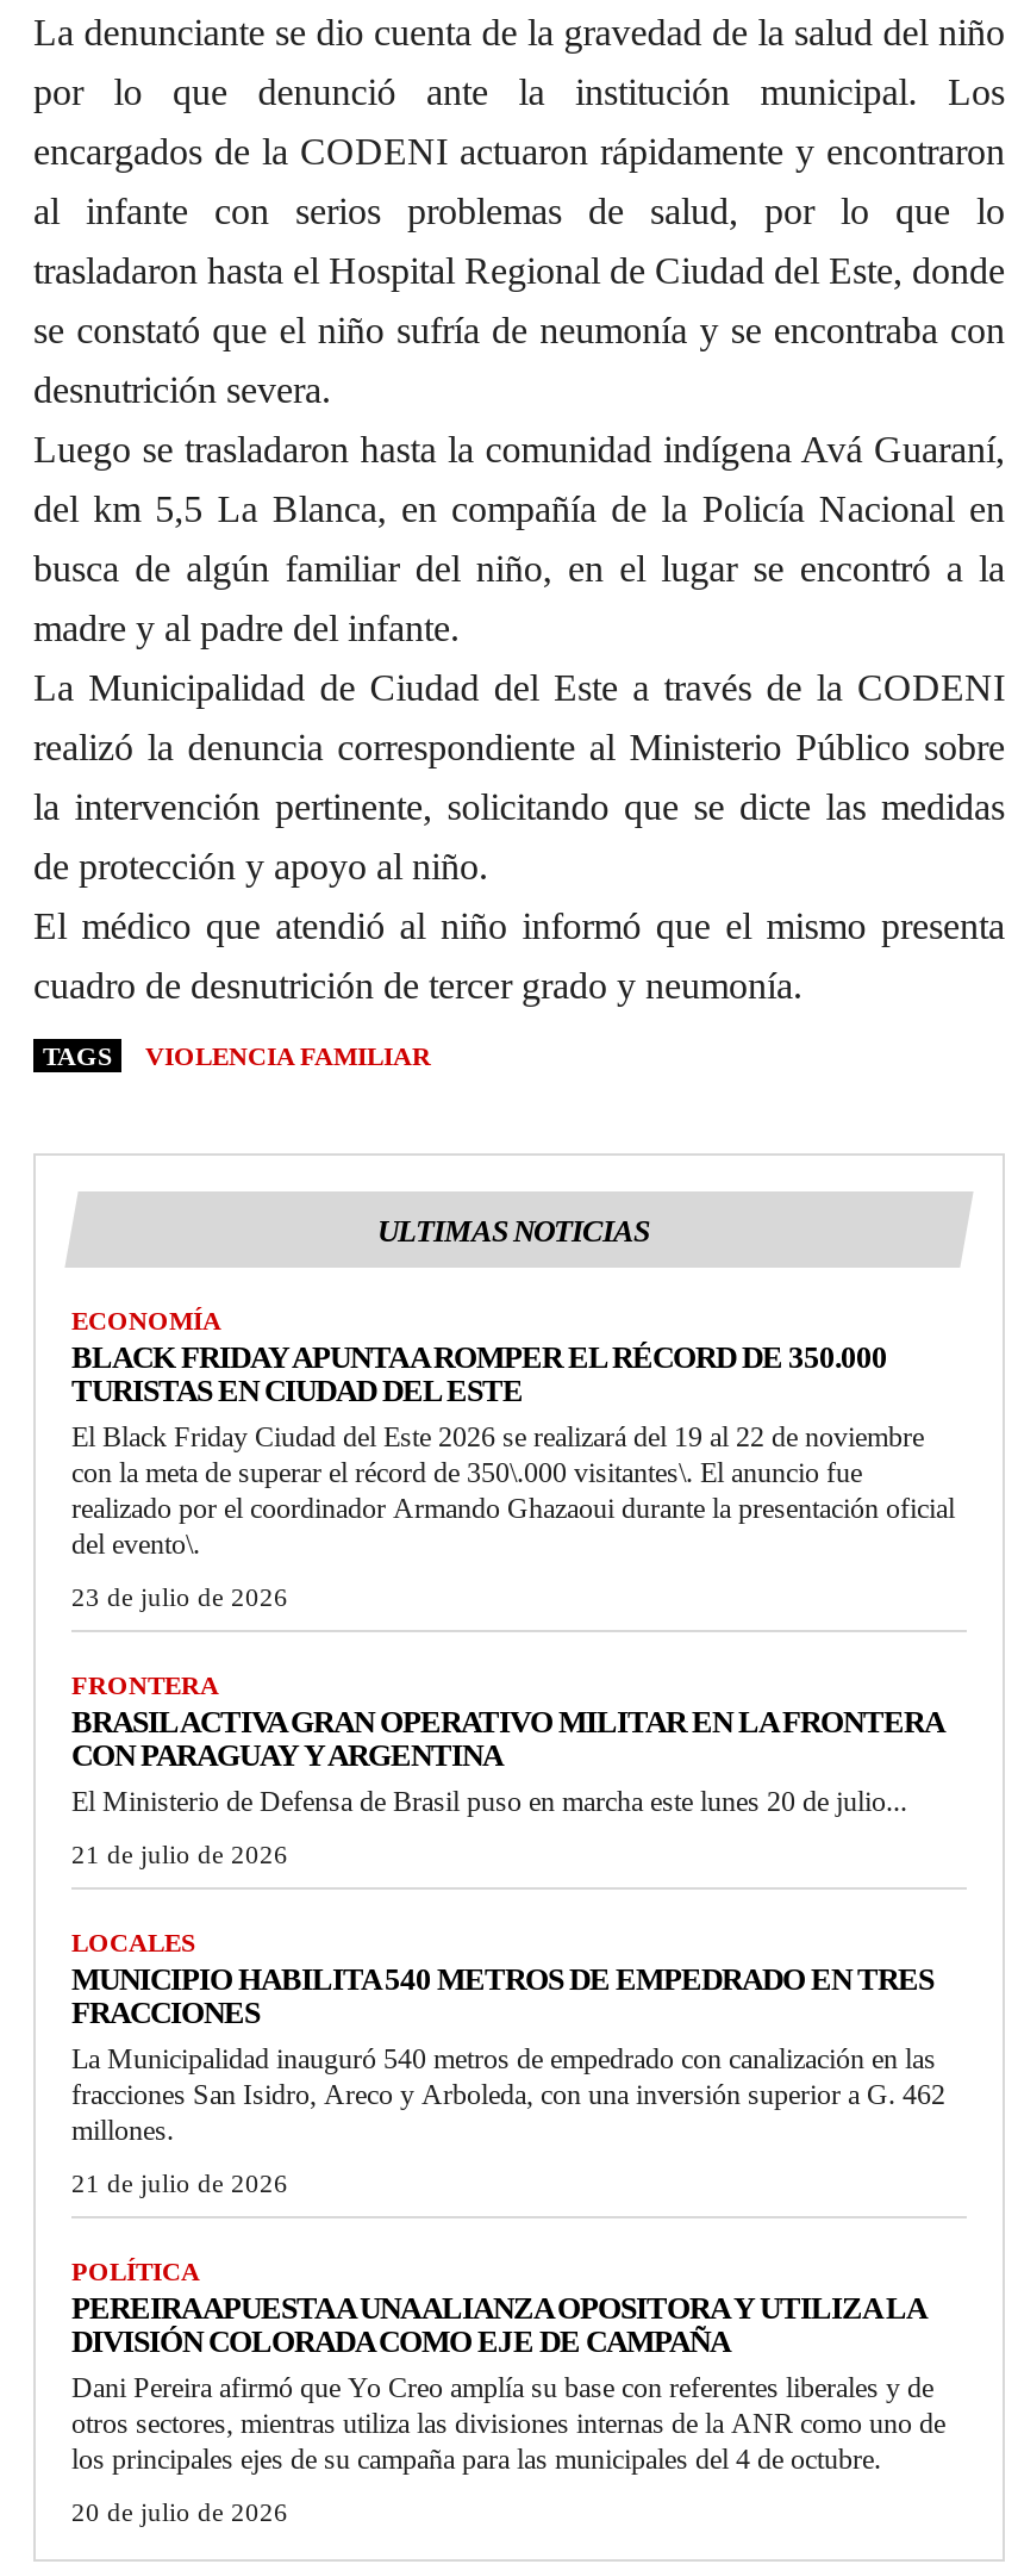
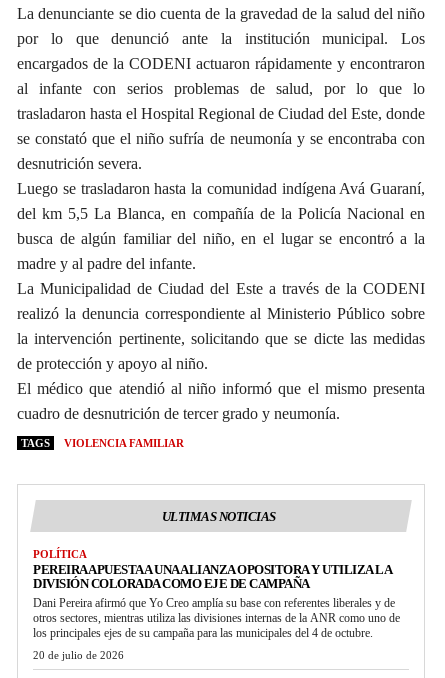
- ECONOMÍA
- BLACK FRIDAY APUNTA A ROMPER EL RÉCORD DE 350.000
- TURISTAS EN CIUDAD DEL ESTE
- El Black Friday Ciudad del Este 2026 se realizará del 19 al 22 de noviembre
- con la meta de superar el récord de 350\.000 visitantes\. El anuncio fue
- realizado por el coordinador Armando Ghazaoui durante la presentación oficial
- del evento\.
- 23 de julio de 2026
- FRONTERA
- BRASIL ACTIVA GRAN OPERATIVO MILITAR EN LA FRONTERA
- CON PARAGUAY Y ARGENTINA
- El Ministerio de Defensa de Brasil puso en marcha este lunes 20 de julio...
- 21 de julio de 2026
- LOCALES
- MUNICIPIO HABILITA 540 METROS DE EMPEDRADO EN TRES
- FRACCIONES
- La Municipalidad inauguró 540 metros de empedrado con canalización en las
- fracciones San Isidro, Areco y Arboleda, con una inversión superior a G. 462
- millones.
- 21 de julio de 2026
